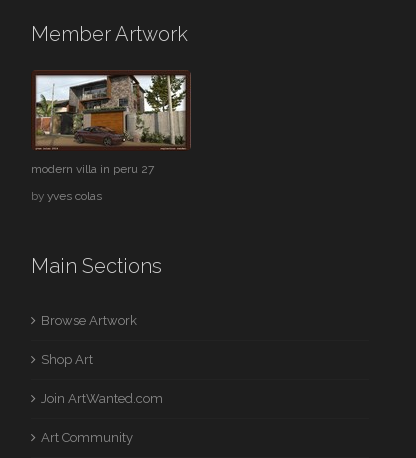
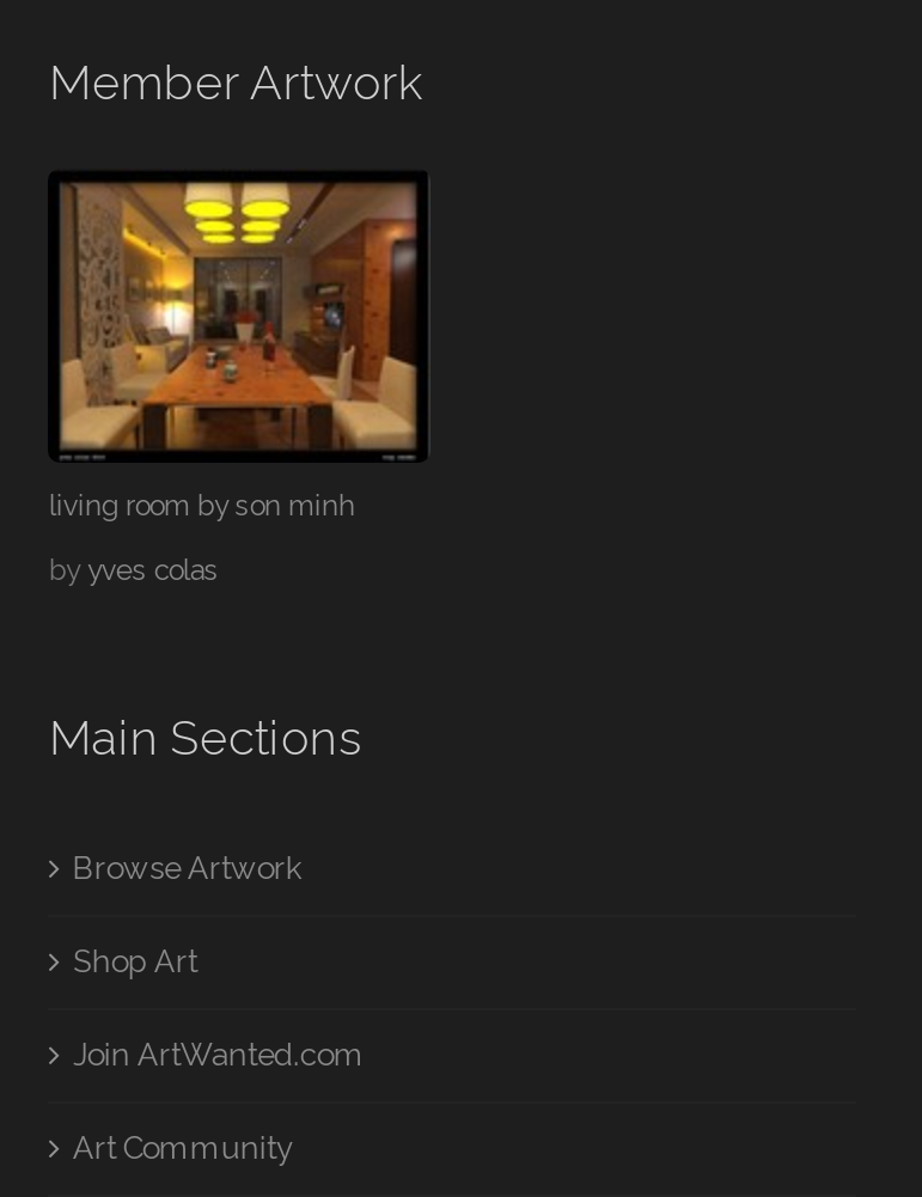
- [image]
- modern villa in peru 27
+ [image]
+ living room by son minh
